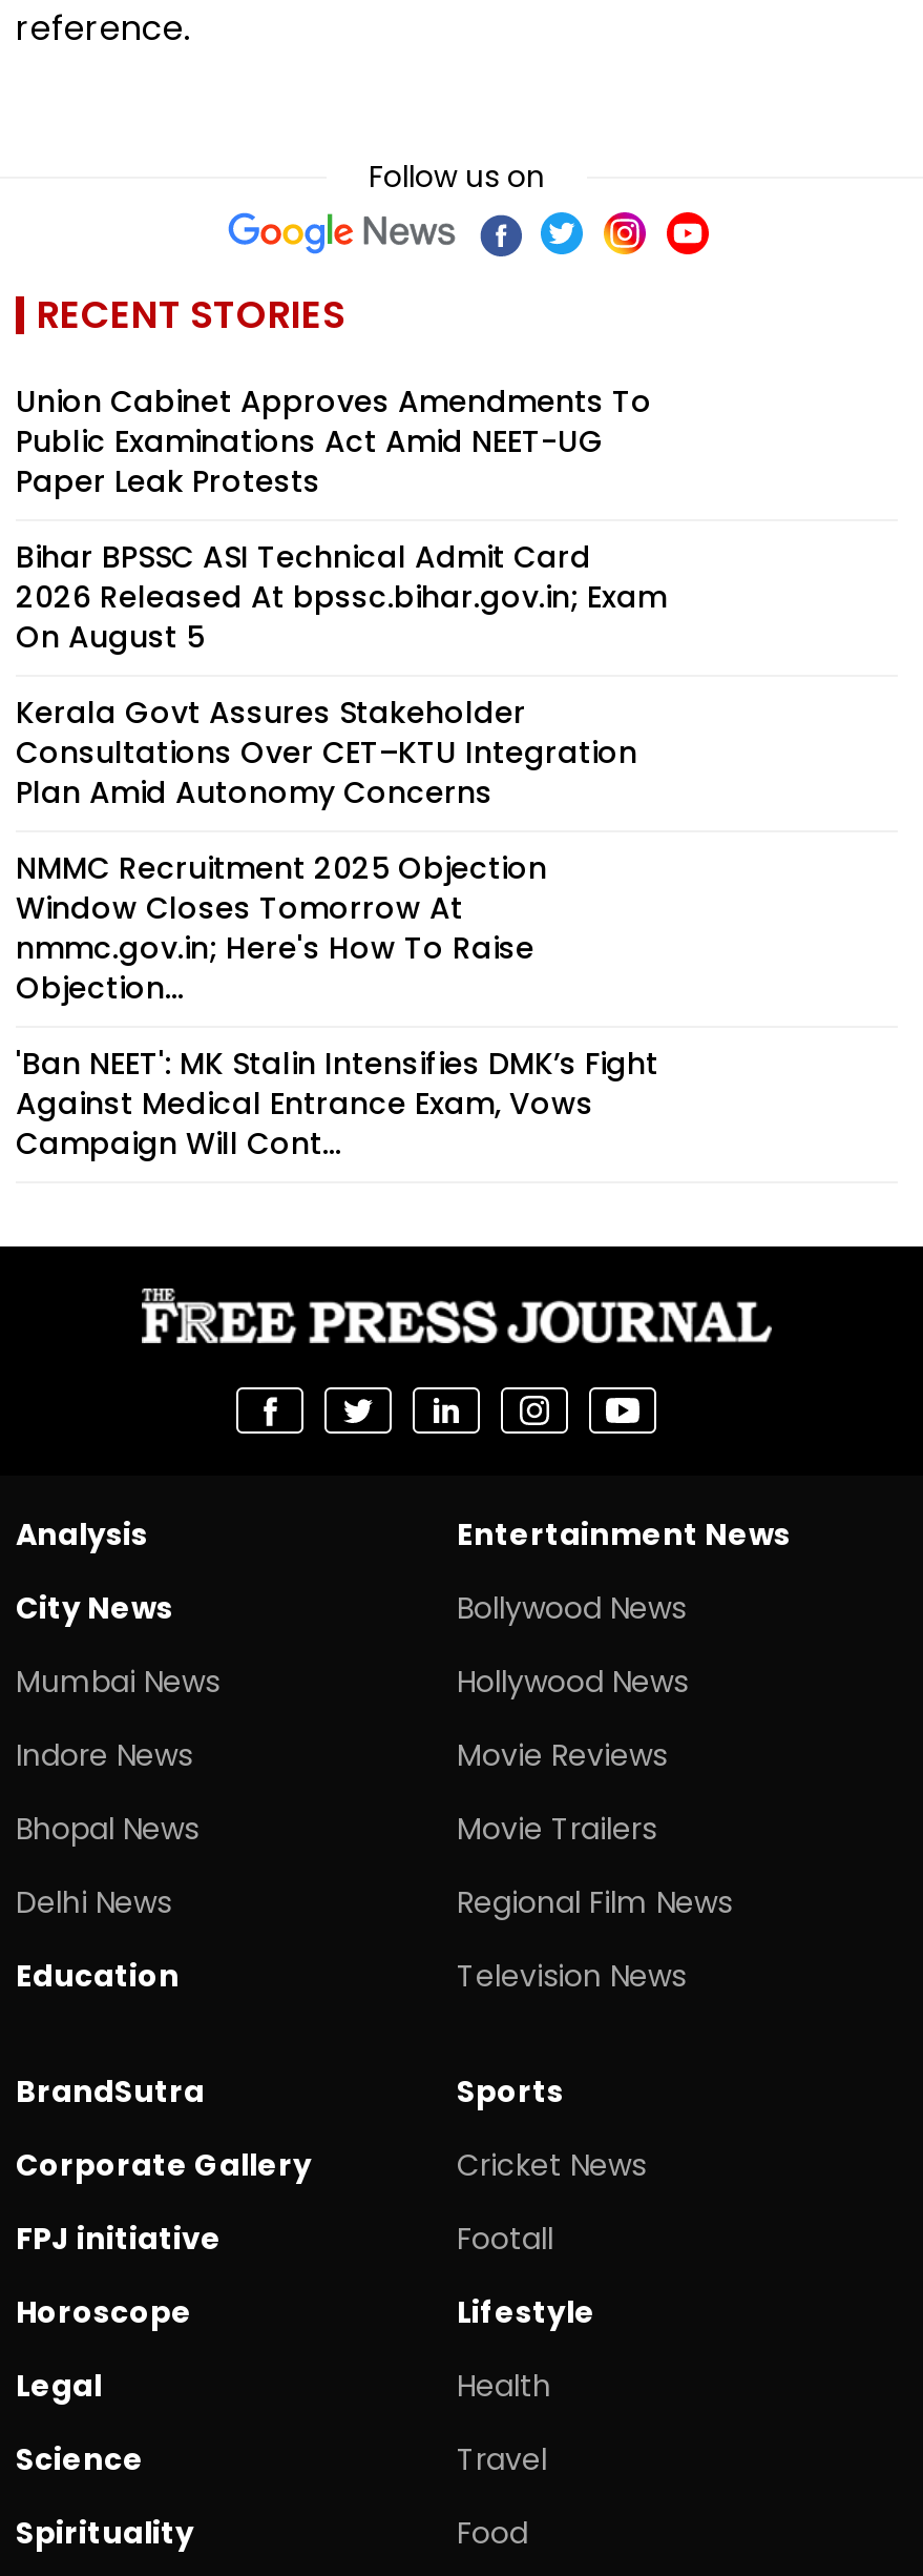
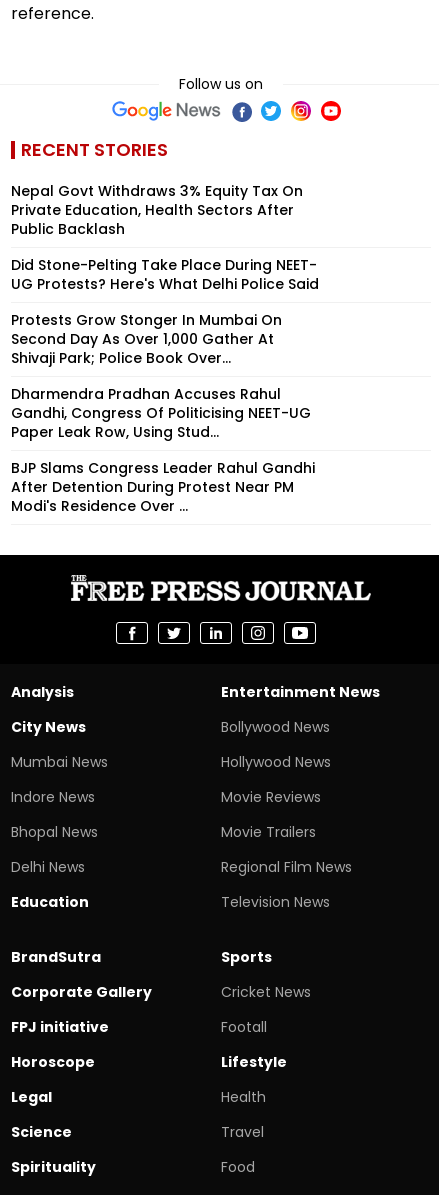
- Union Cabinet Approves Amendments To
- Public Examinations Act Amid NEET-UG
- Paper Leak Protests
+ Nepal Govt Withdraws 3% Equity Tax On
+ Private Education, Health Sectors After
+ Public Backlash

- Bihar BPSSC ASI Technical Admit Card
- 2026 Released At bpssc.bihar.gov.in; Exam
- On August 5
+ Did Stone-Pelting Take Place During NEET-
+ UG Protests? Here's What Delhi Police Said

- Kerala Govt Assures Stakeholder
- Consultations Over CET–KTU Integration
- Plan Amid Autonomy Concerns
+ Protests Grow Stonger In Mumbai On
+ Second Day As Over 1,000 Gather At
+ Shivaji Park; Police Book Over...

- NMMC Recruitment 2025 Objection
- Window Closes Tomorrow At
- nmmc.gov.in; Here's How To Raise
- Objection...
+ Dharmendra Pradhan Accuses Rahul
+ Gandhi, Congress Of Politicising NEET-UG
+ Paper Leak Row, Using Stud...

- 'Ban NEET': MK Stalin Intensifies DMK’s Fight
- Against Medical Entrance Exam, Vows
- Campaign Will Cont...
+ BJP Slams Congress Leader Rahul Gandhi
+ After Detention During Protest Near PM
+ Modi's Residence Over ...
